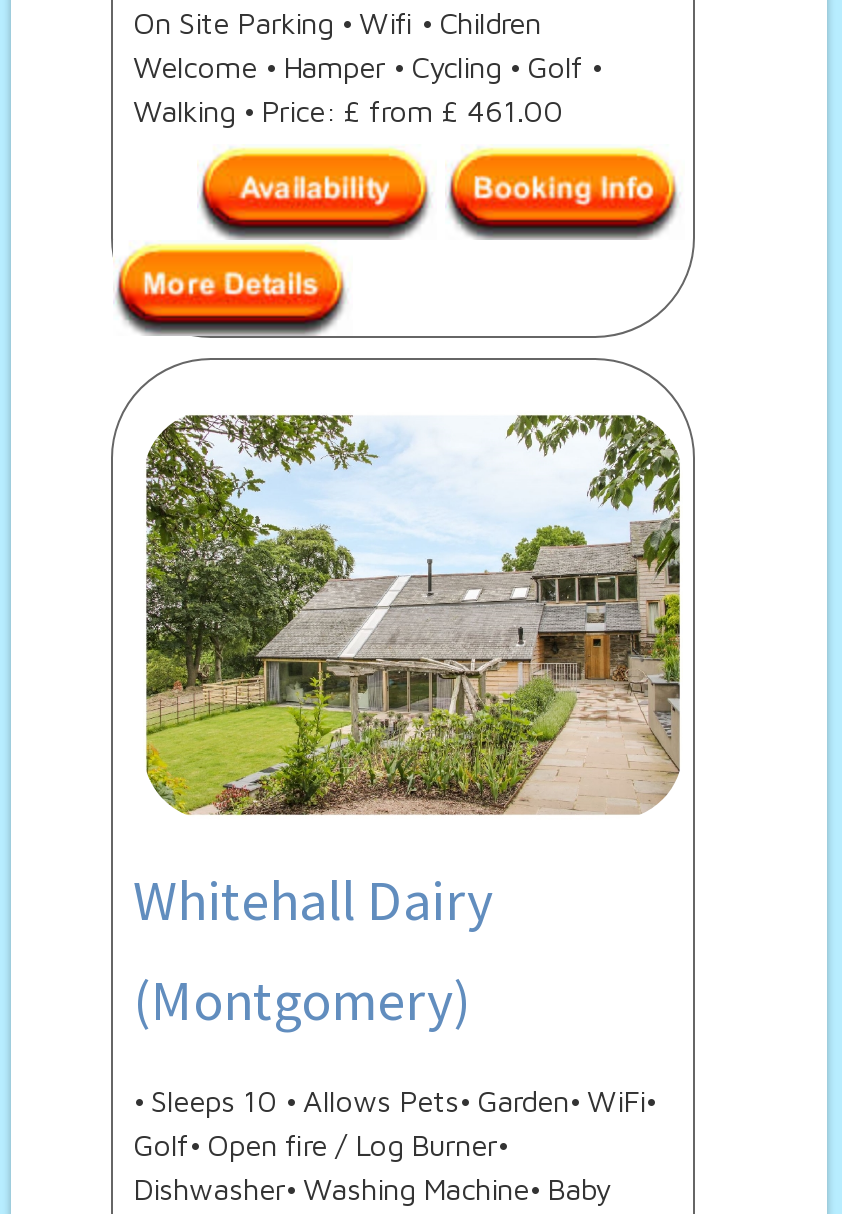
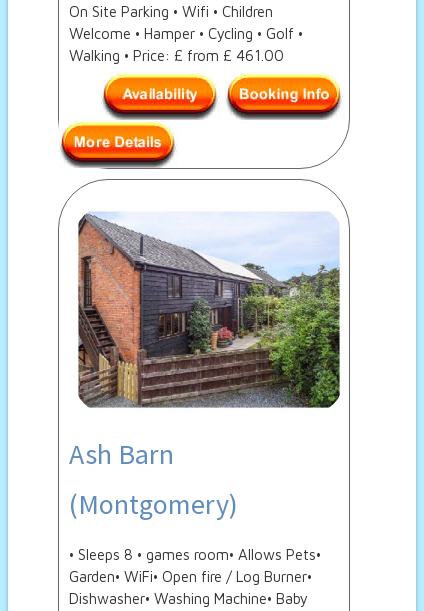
- [image]
- Whitehall Dairy
+ [image]
+ Ash Barn

- • Sleeps 10 • Allows Pets• Garden• WiFi•
- Golf• Open fire / Log Burner•
+ • Sleeps 8 • games room• Allows Pets•
+ Garden• WiFi• Open fire / Log Burner•
